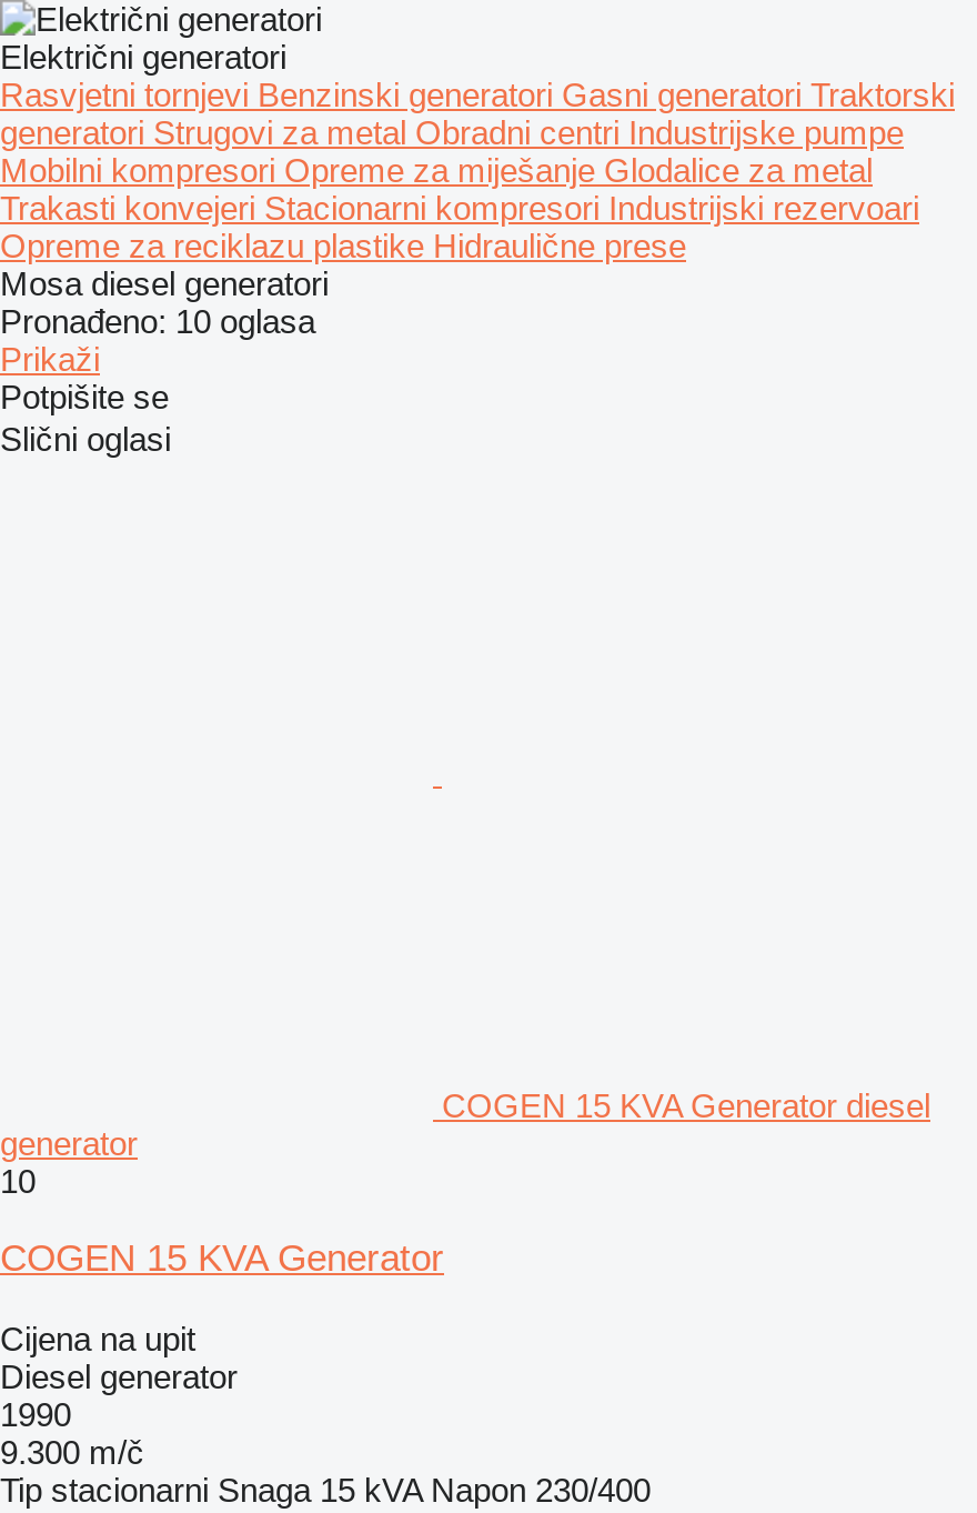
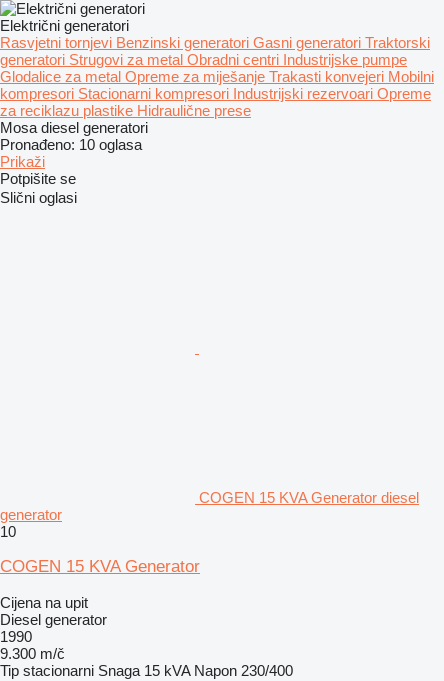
- Mobilni kompresoriOpreme za miješanjeGlodalice za metal
- Trakasti konvejeriStacionarni kompresoriIndustrijski rezervoari
- Opreme za reciklazu plastikeHidraulične prese
+ Glodalice za metalOpreme za miješanjeTrakasti konvejeriMobilni
+ kompresoriStacionarni kompresoriIndustrijski rezervoariOpreme
+ za reciklazu plastikeHidraulične prese
